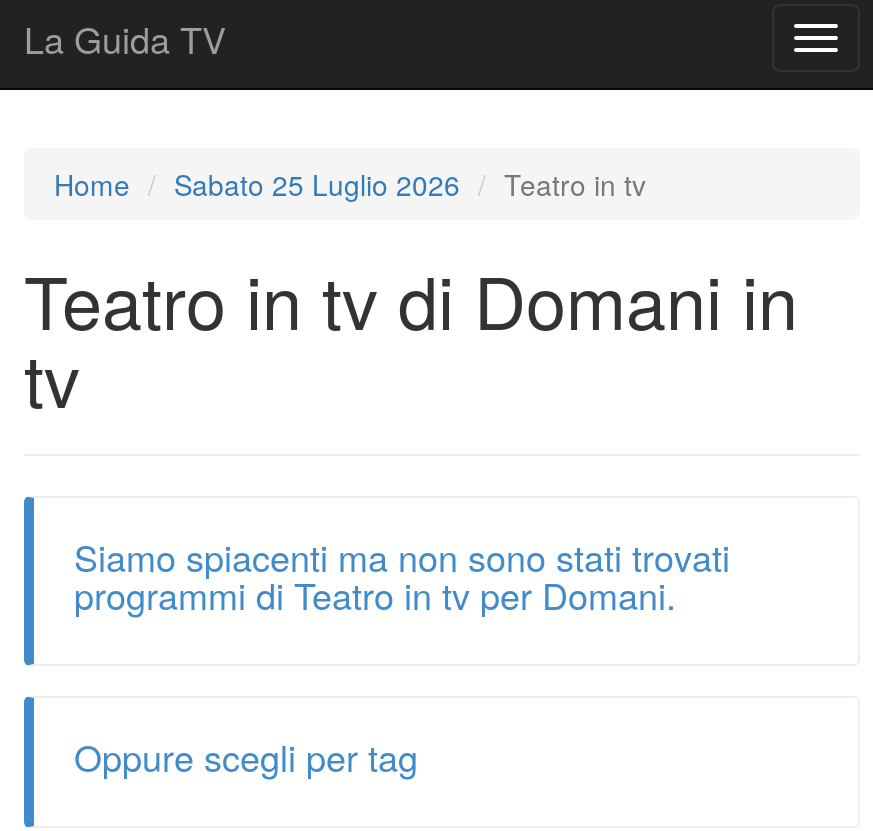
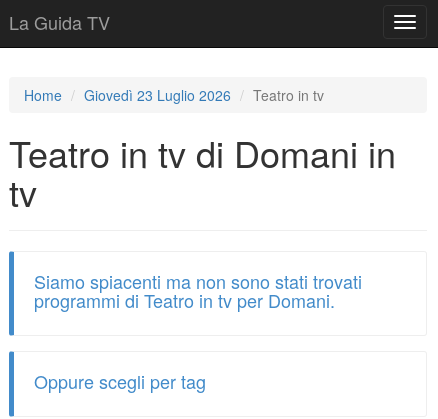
- Sabato 25 Luglio 2026
+ Giovedì 23 Luglio 2026
